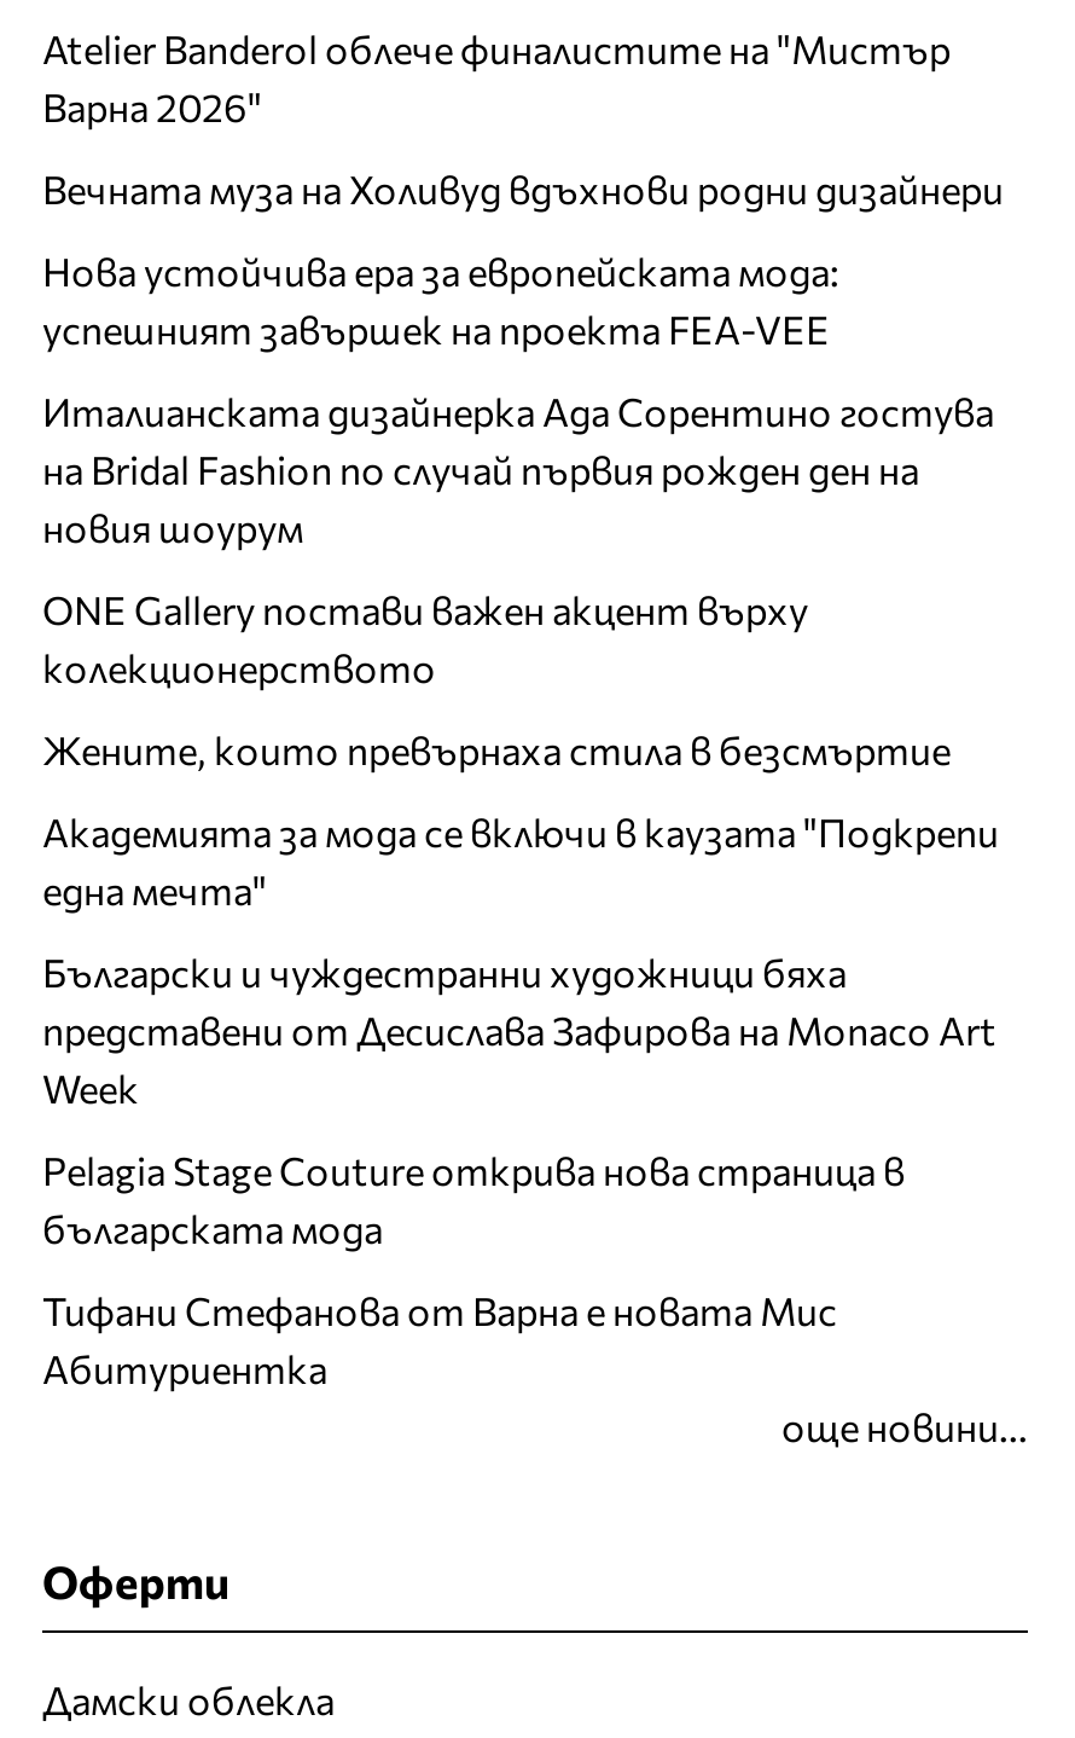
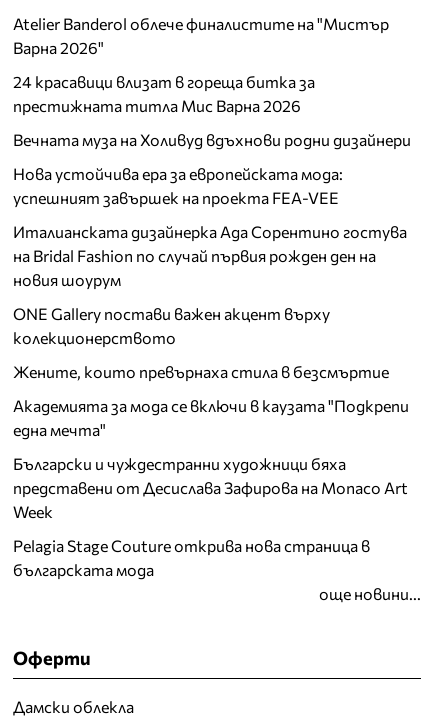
+ 24 красавици влизат в гореща битка за
+ престижната титла Мис Варна 2026

moved down: Вечната муза на Холивуд вдъхнови родни дизайнери | Нова устойчива ера за европейската мода: | успешният завършек на проекта FEA-VEE | ... | Pelagia Stage Couture открива нова страница в | българската мода

- Тифани Стефанова от Варна е новата Мис
- Абитуриентка
